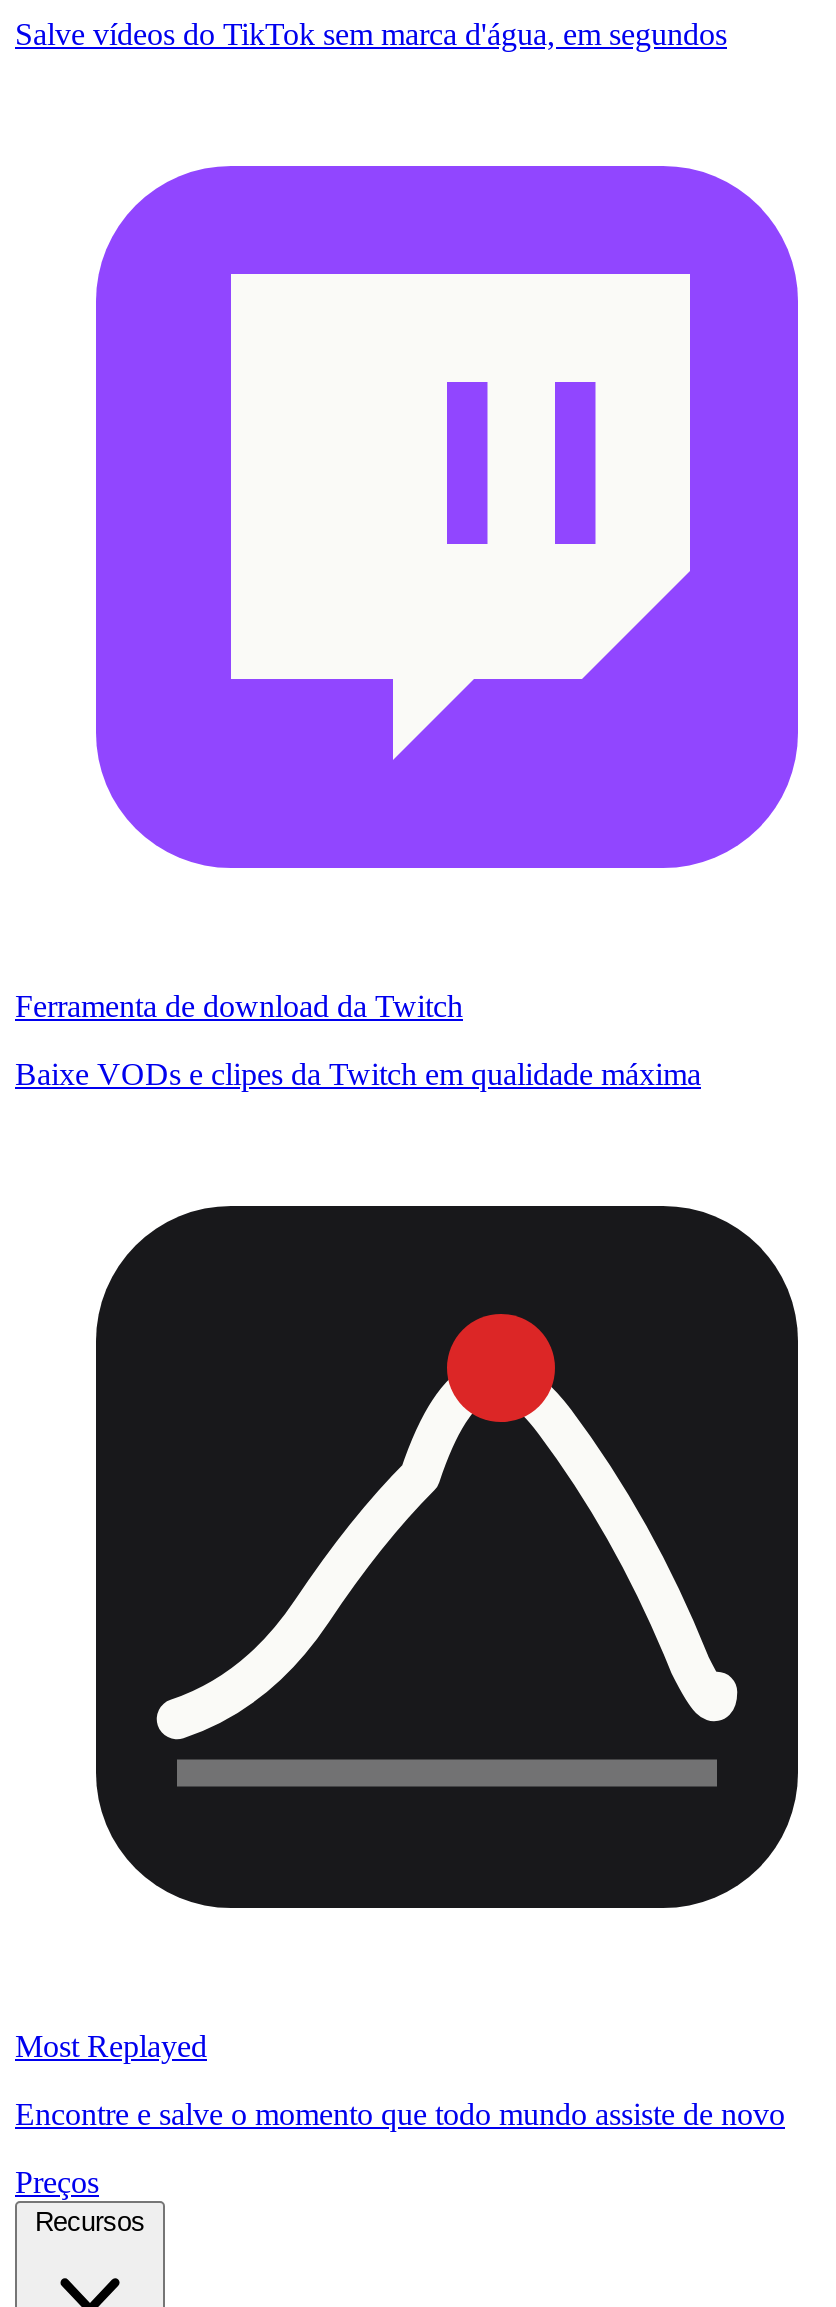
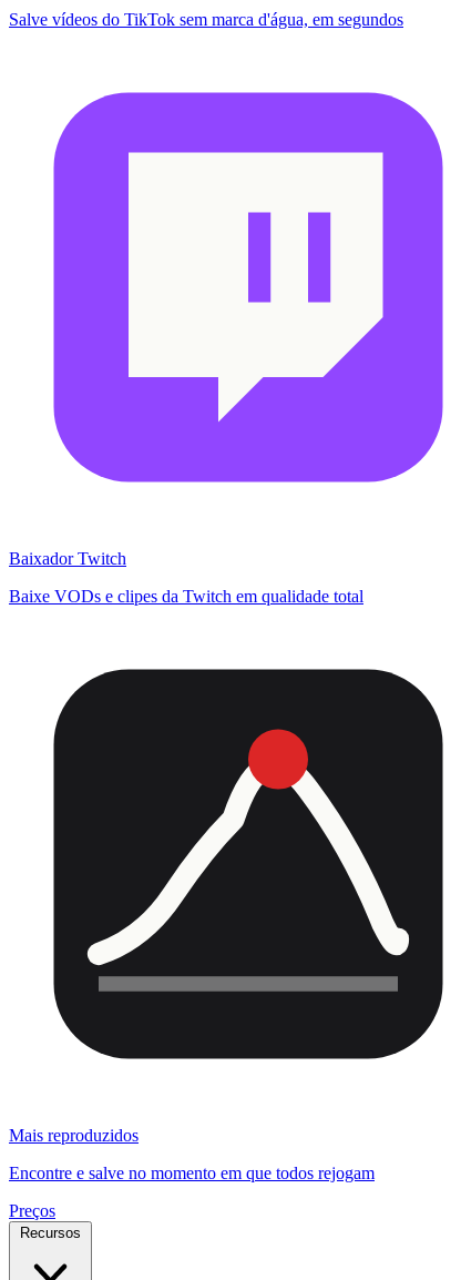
- Ferramenta de download da Twitch
+ Baixador Twitch

- Baixe VODs e clipes da Twitch em qualidade máxima
+ Baixe VODs e clipes da Twitch em qualidade total

- Most Replayed
+ Mais reproduzidos

- Encontre e salve o momento que todo mundo assiste de novo
+ Encontre e salve no momento em que todos rejogam
